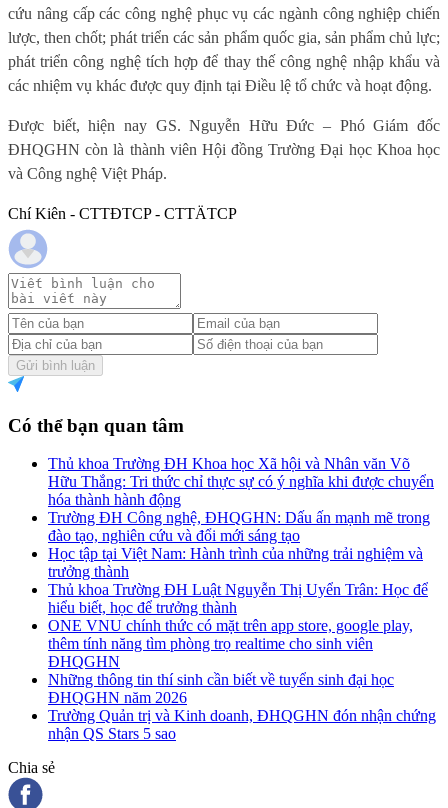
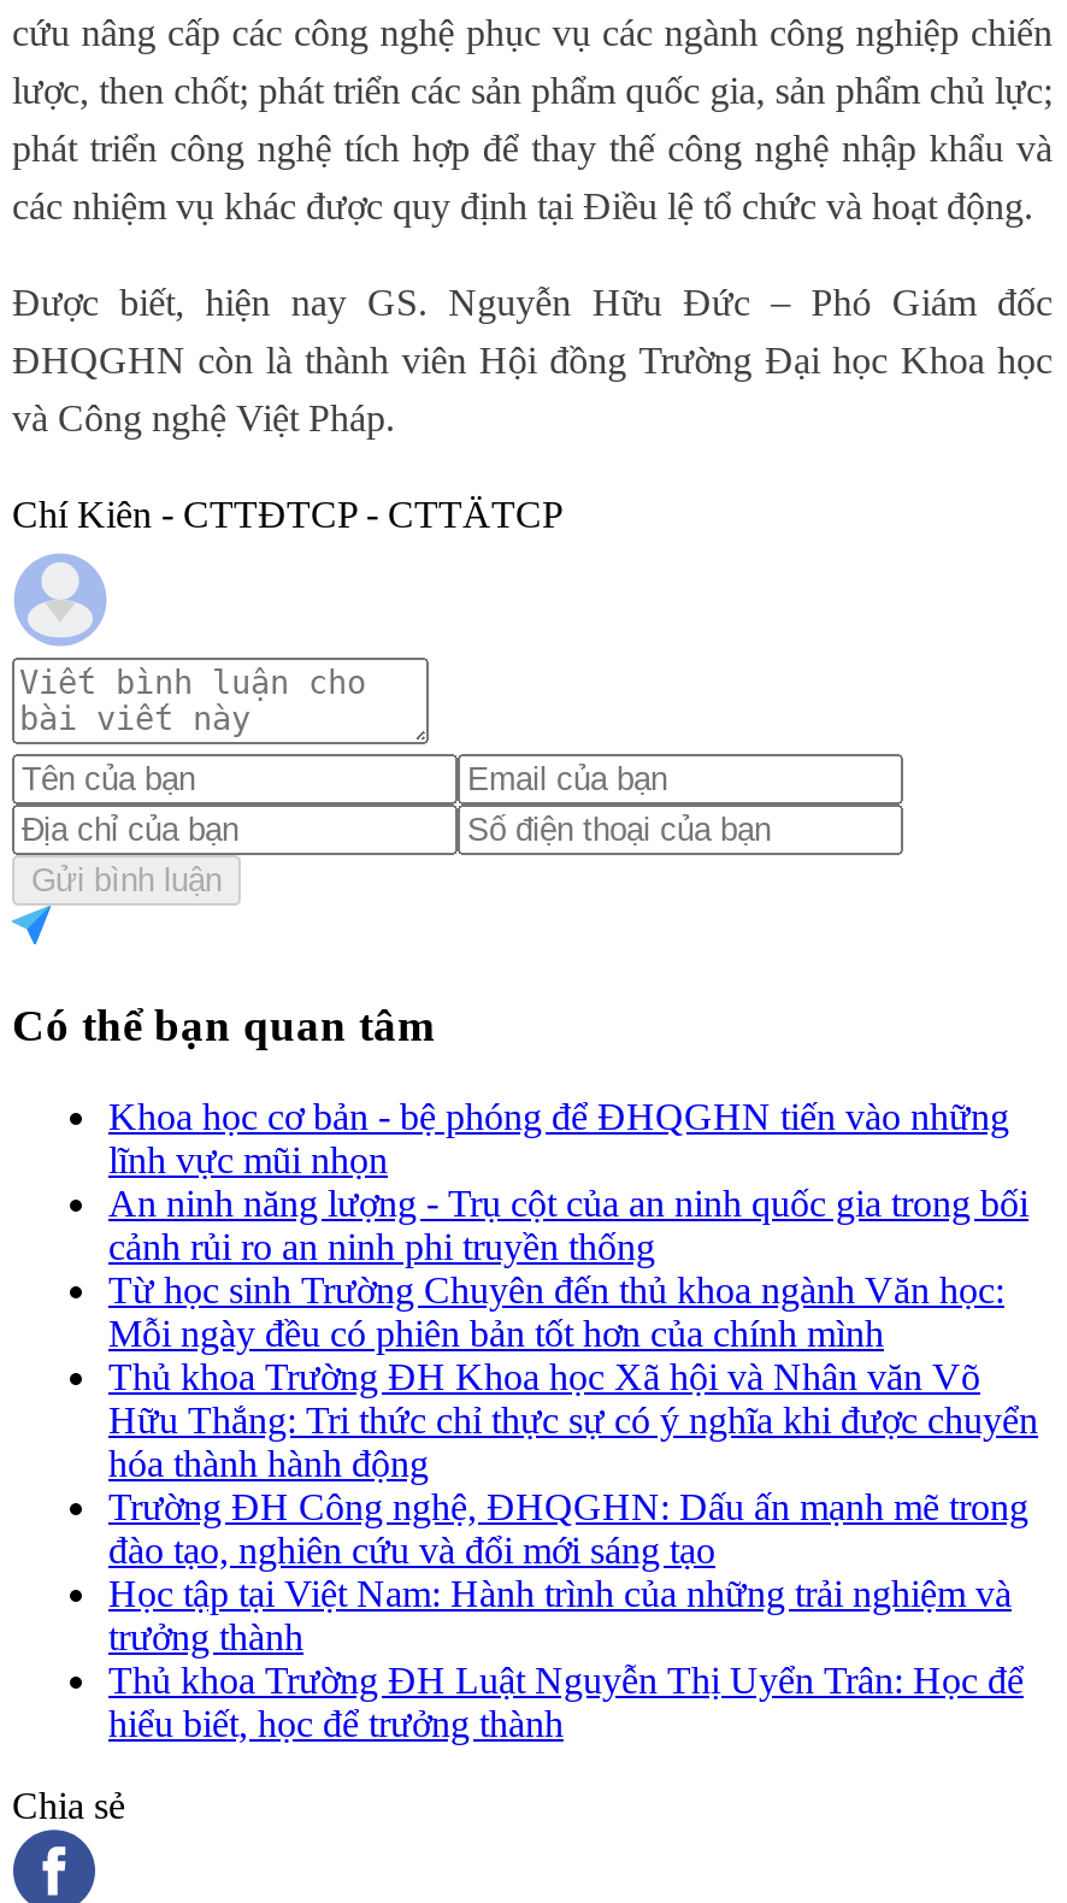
+ Khoa học cơ bản - bệ phóng để ĐHQGHN tiến vào những
+ lĩnh vực mũi nhọn
+ An ninh năng lượng - Trụ cột của an ninh quốc gia trong bối
+ cảnh rủi ro an ninh phi truyền thống
+ Từ học sinh Trường Chuyên đến thủ khoa ngành Văn học:
+ Mỗi ngày đều có phiên bản tốt hơn của chính mình

moved down: Thủ khoa Trường ĐH Khoa học Xã hội và Nhân văn Võ | Hữu Thắng: Tri thức chỉ thực sự có ý nghĩa khi được chuyển | hóa thành hành động | ... | Thủ khoa Trường ĐH Luật Nguyễn Thị Uyển Trân: Học để | hiểu biết, học để trưởng thành

- ONE VNU chính thức có mặt trên app store, google play,
- thêm tính năng tìm phòng trọ realtime cho sinh viên
- ĐHQGHN
- Những thông tin thí sinh cần biết về tuyển sinh đại học
- ĐHQGHN năm 2026
- Trường Quản trị và Kinh doanh, ĐHQGHN đón nhận chứng
- nhận QS Stars 5 sao
